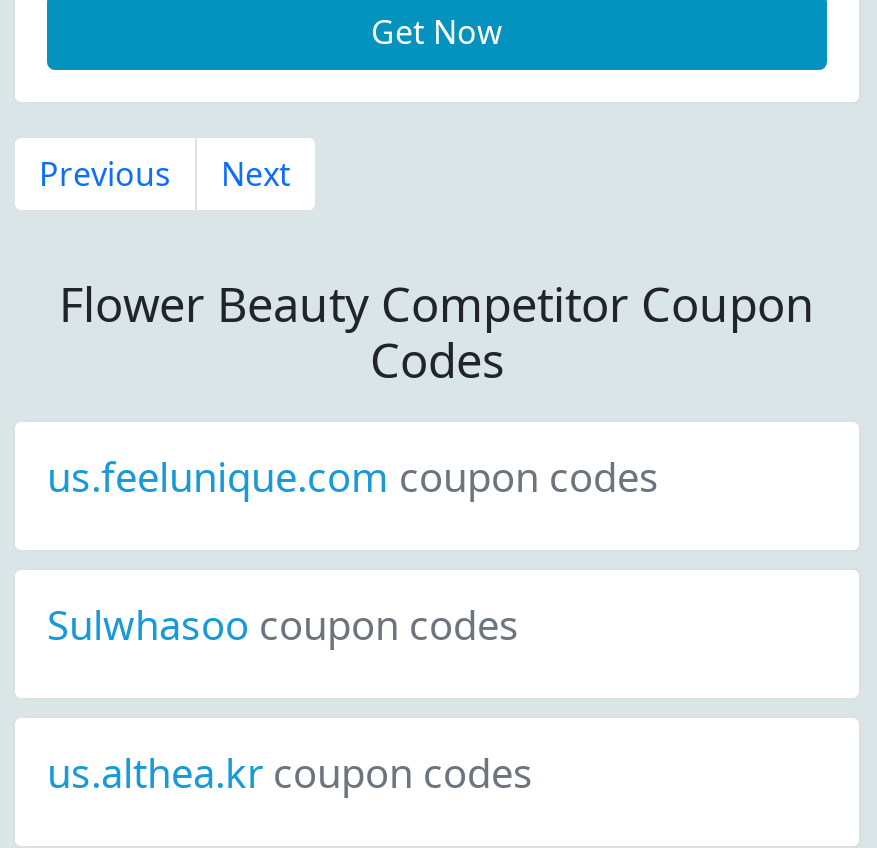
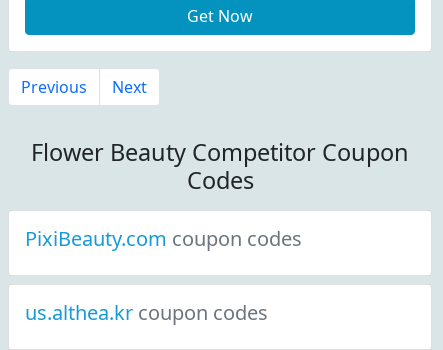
- us.feelunique.com coupon codes
- Sulwhasoo coupon codes
+ PixiBeauty.com coupon codes
